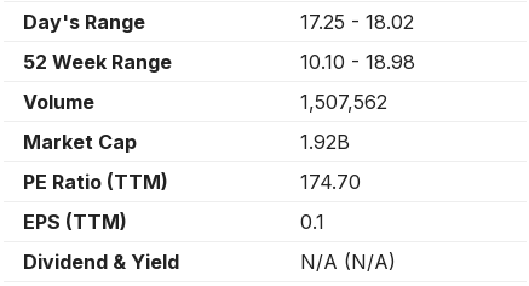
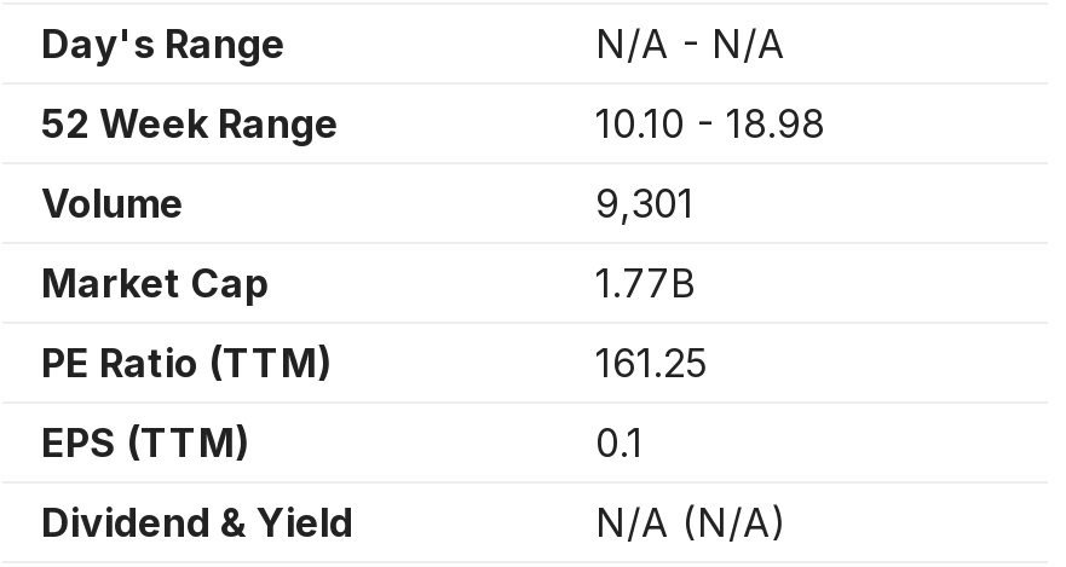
- 17.25 - 18.02
+ N/A - N/A

- 1,507,562
+ 9,301

- 1.92B
+ 1.77B

- 174.70
+ 161.25
